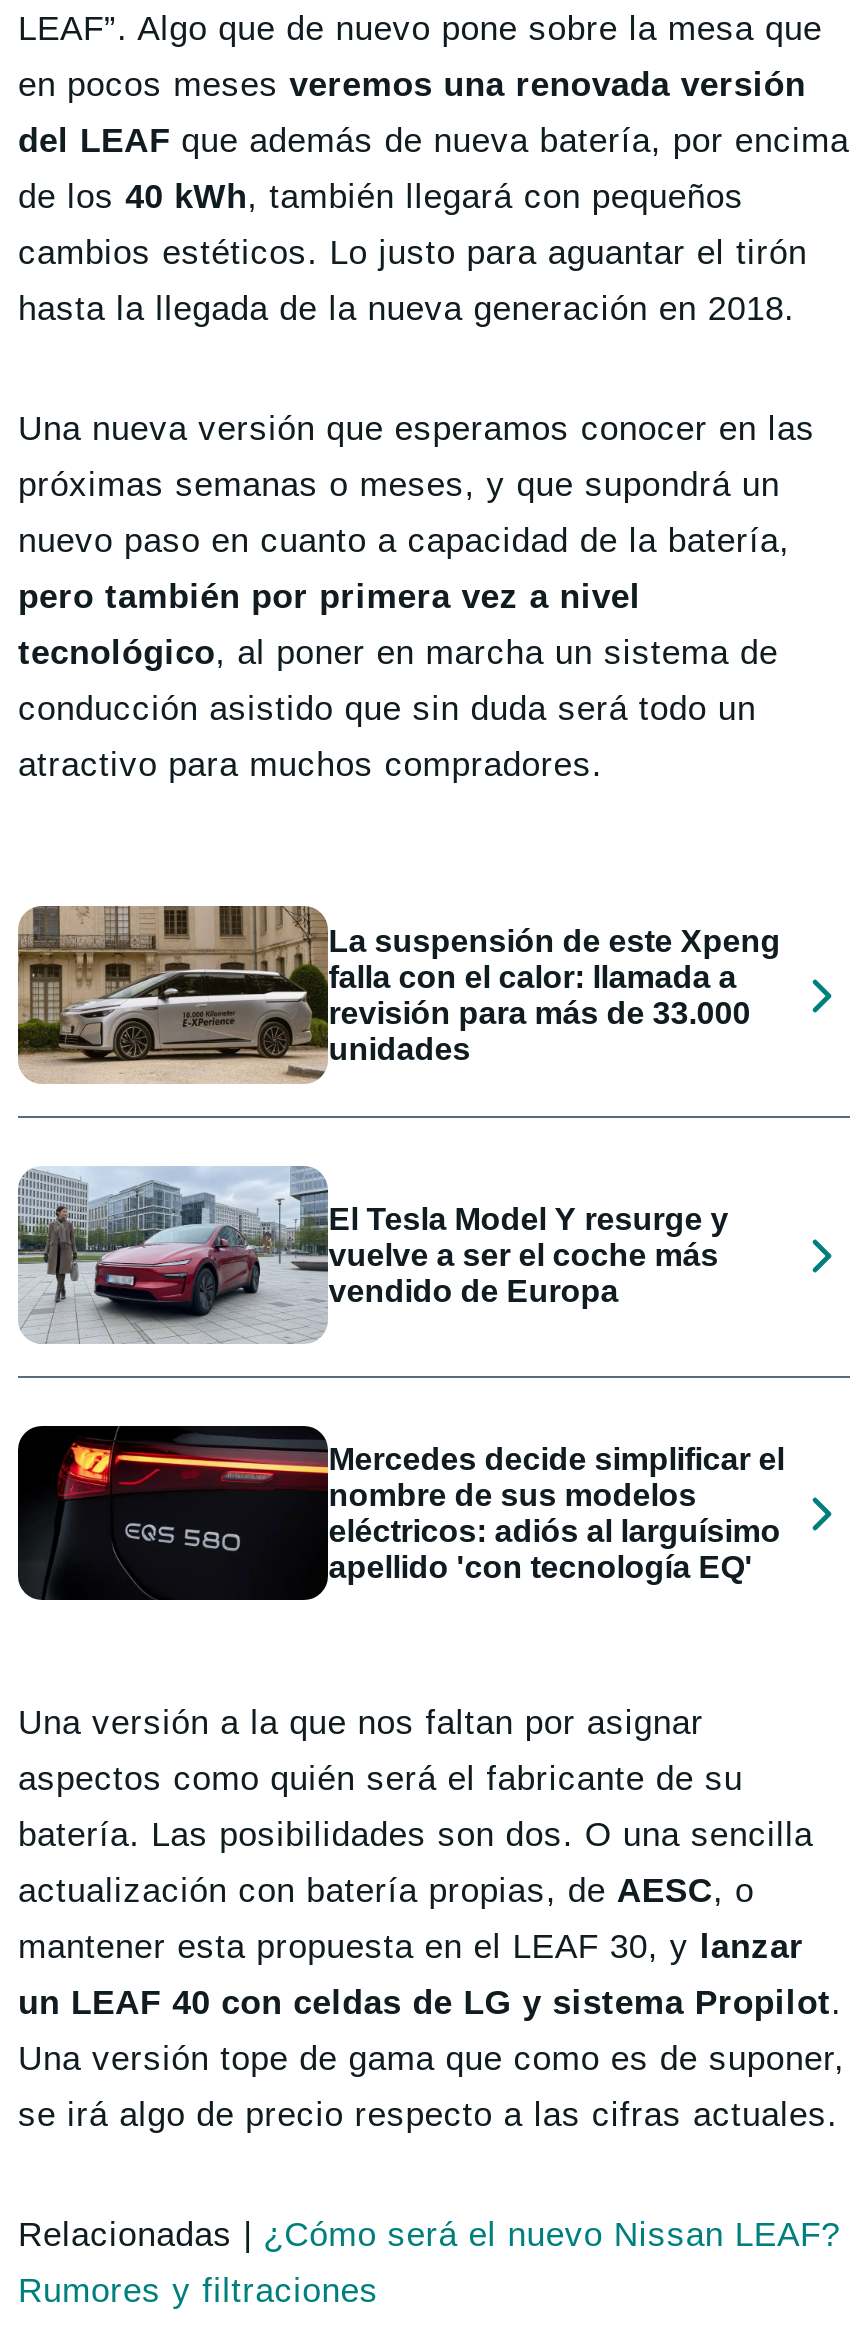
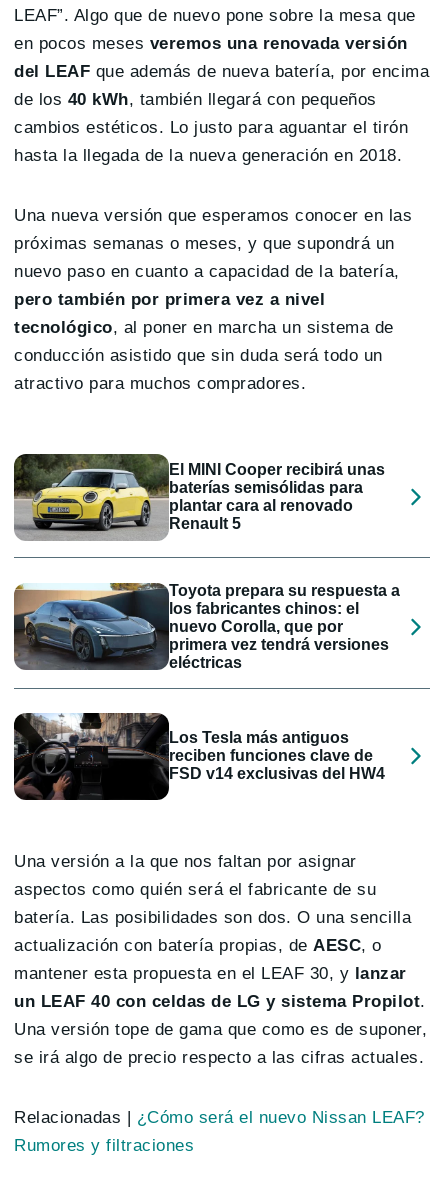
- [image]
- La suspensión de este Xpeng
- falla con el calor: llamada a
- revisión para más de 33.000
- unidades
+ [image]
+ El MINI Cooper recibirá unas
+ baterías semisólidas para
+ plantar cara al renovado
+ Renault 5

- [image]
- El Tesla Model Y resurge y
- vuelve a ser el coche más
- vendido de Europa
+ [image]
+ Toyota prepara su respuesta a
+ los fabricantes chinos: el
+ nuevo Corolla, que por
+ primera vez tendrá versiones
+ eléctricas

- [image]
- Mercedes decide simplificar el
- nombre de sus modelos
- eléctricos: adiós al larguísimo
- apellido 'con tecnología EQ'
+ [image]
+ Los Tesla más antiguos
+ reciben funciones clave de
+ FSD v14 exclusivas del HW4
